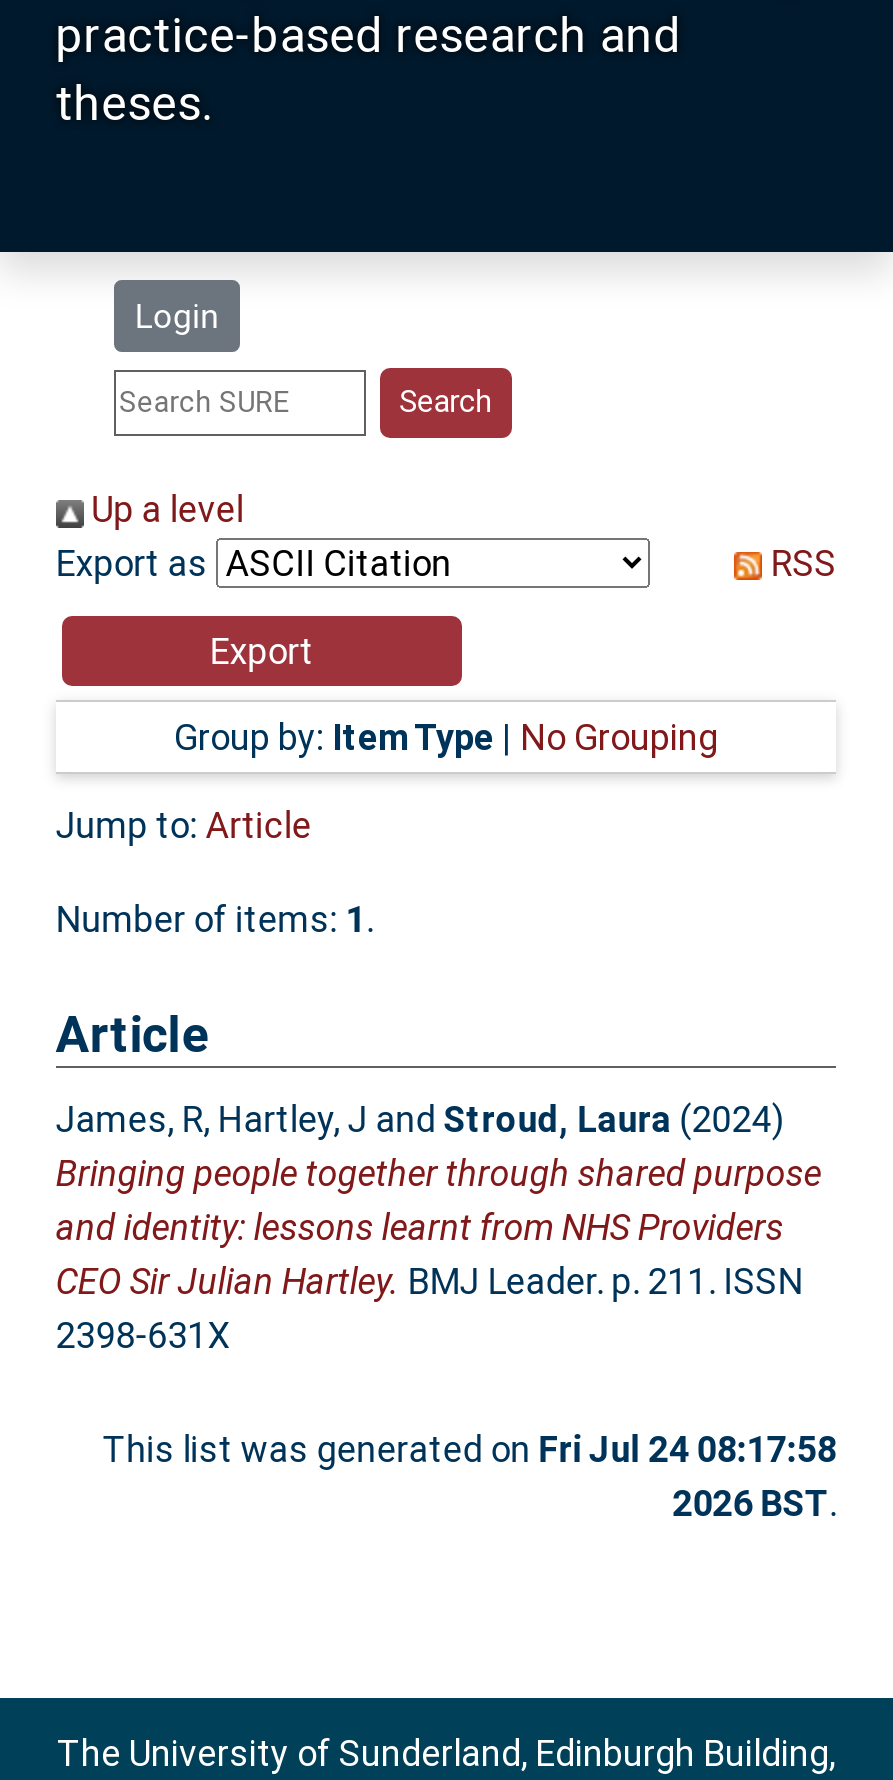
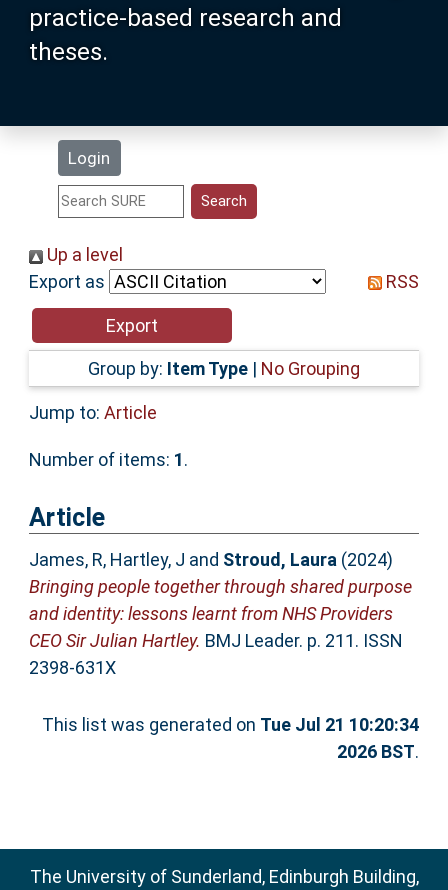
- This list was generated on Fri Jul 24 08:17:58
+ This list was generated on Tue Jul 21 10:20:34
